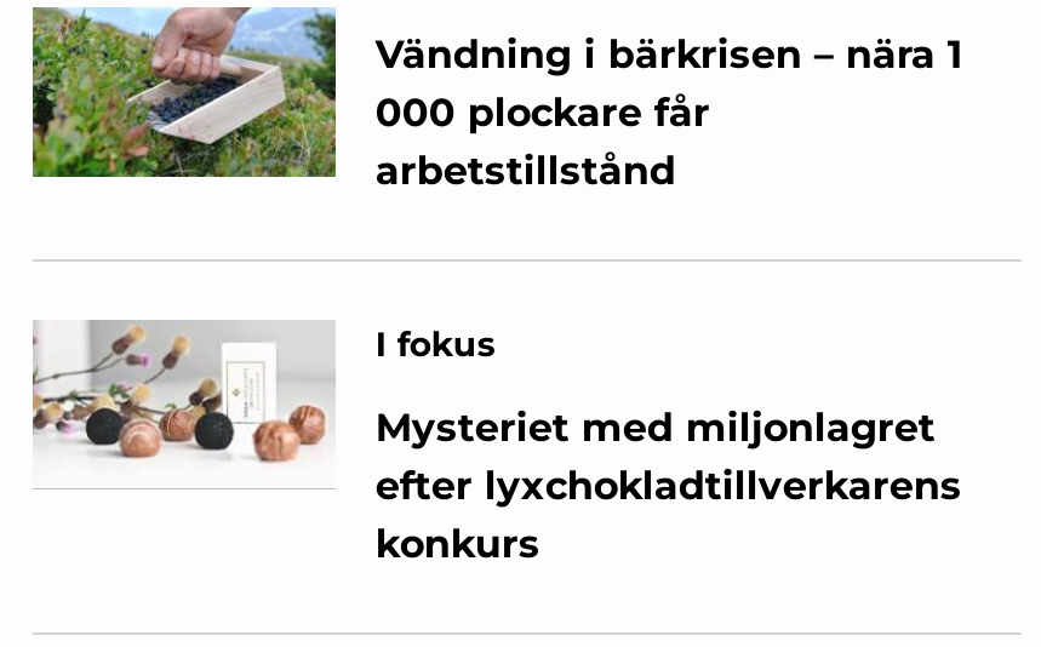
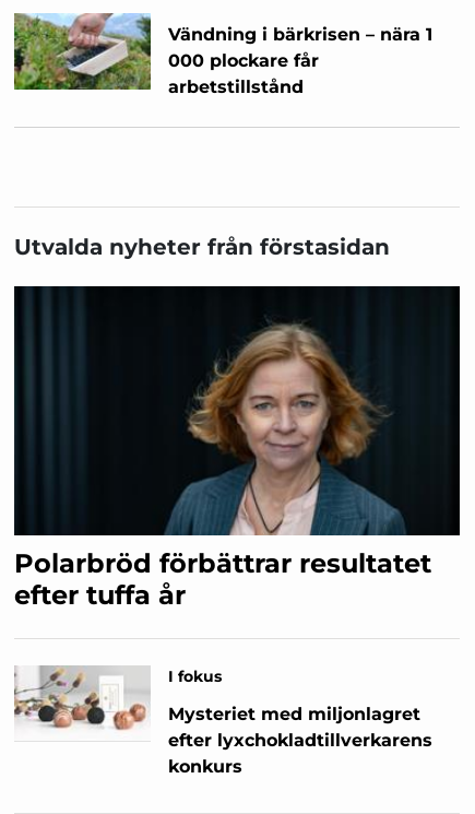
+ [image]
+ Polarbröd förbättrar resultatet
+ efter tuffa år

+ Utvalda nyheter från förstasidan
